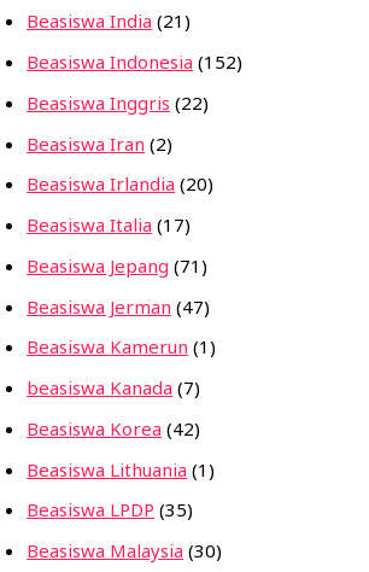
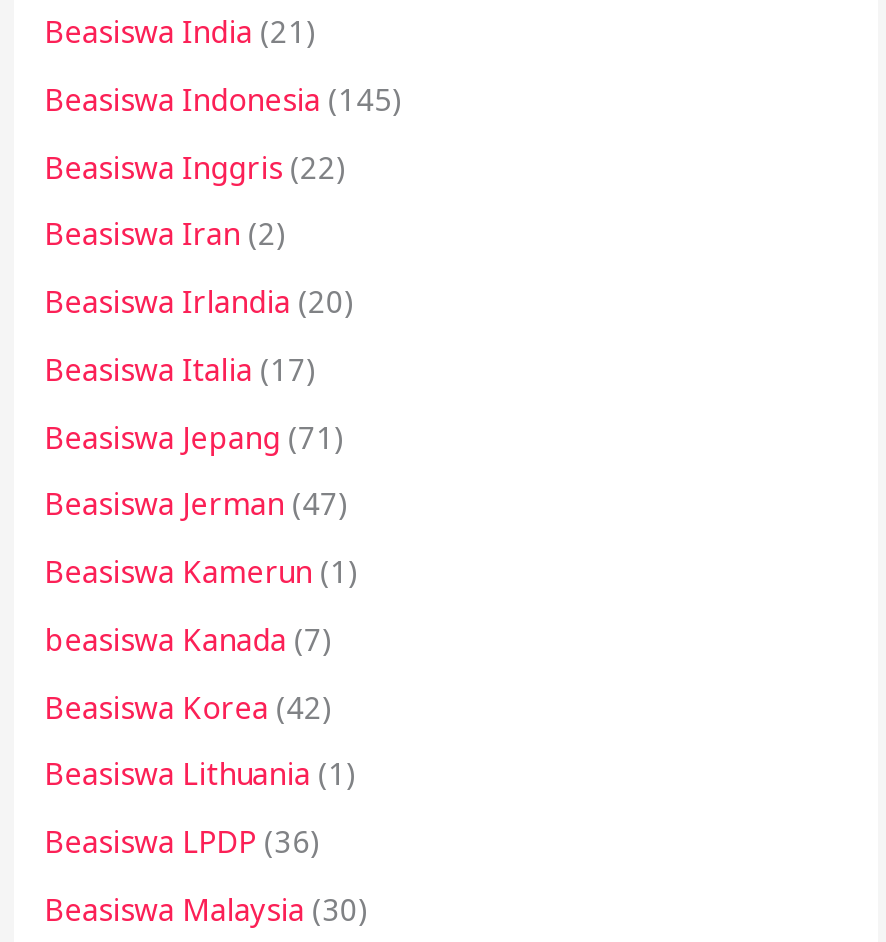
- Beasiswa Indonesia (152)
+ Beasiswa Indonesia (145)

- Beasiswa LPDP (35)
+ Beasiswa LPDP (36)
